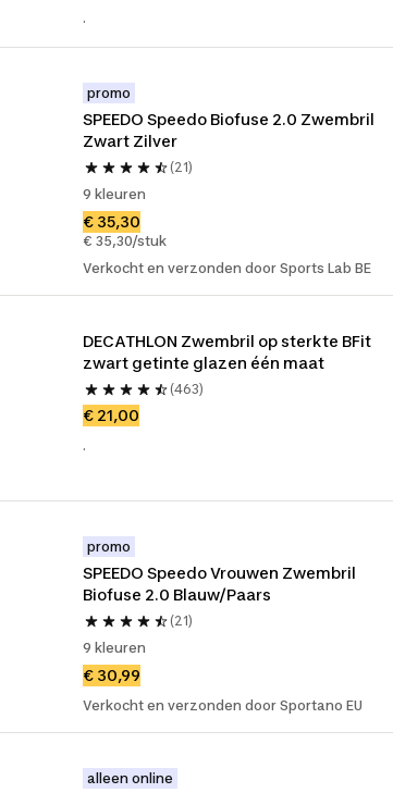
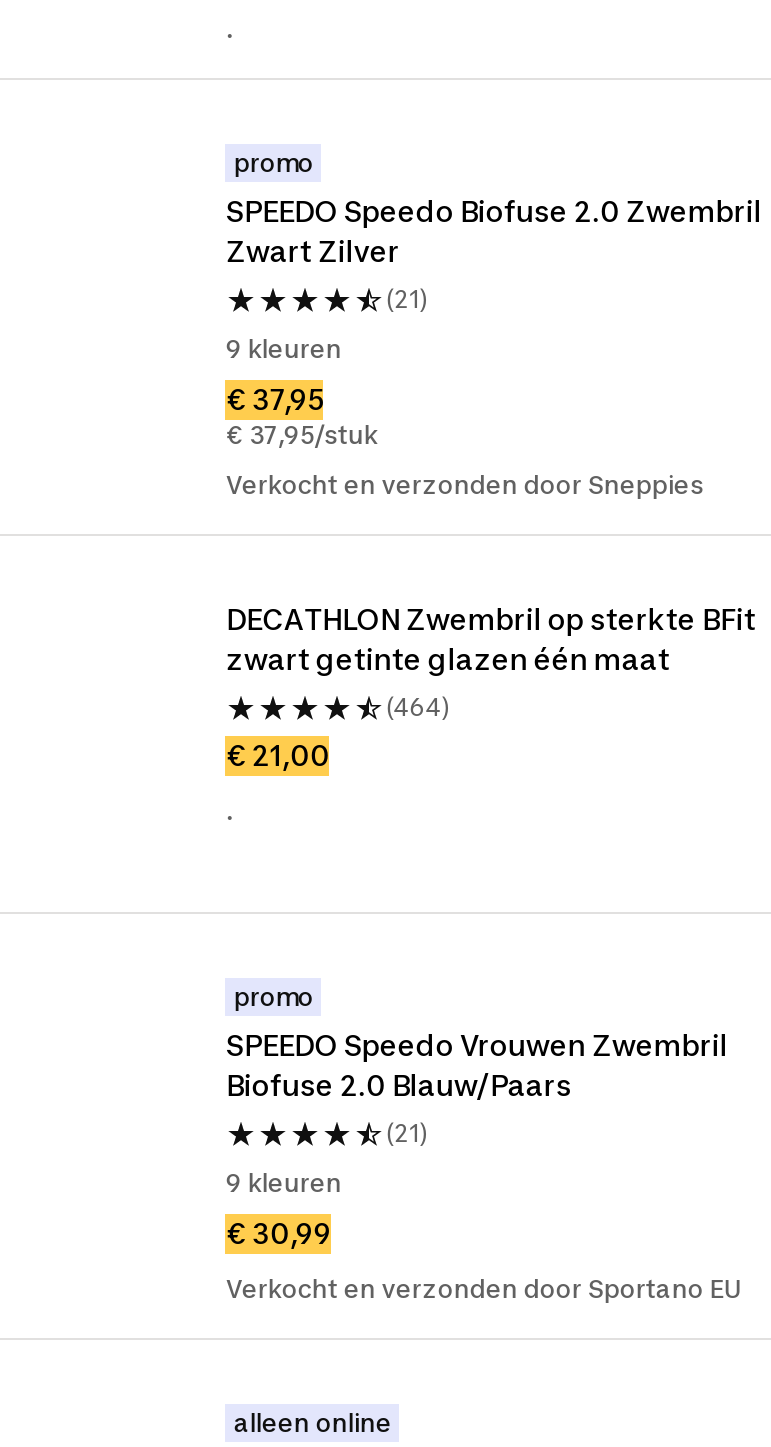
- € 35,30
- € 35,30/stuk
+ € 37,95
+ € 37,95/stuk

- Verkocht en verzonden door Sports Lab BE
+ Verkocht en verzonden door Sneppies

- (463)
+ (464)
